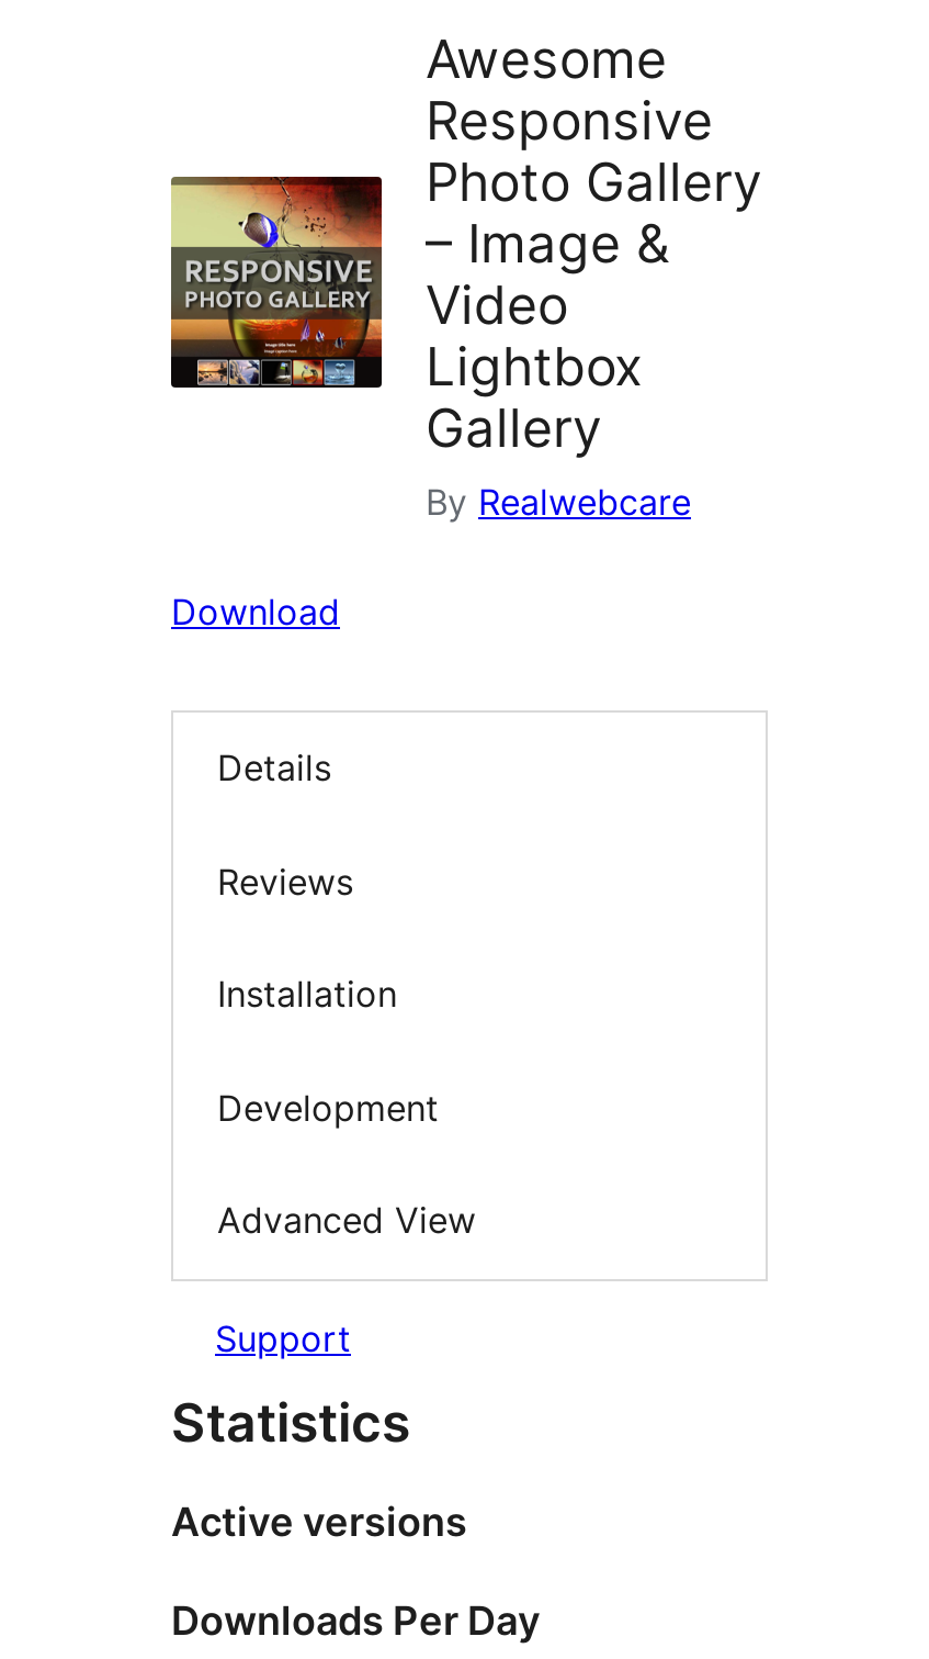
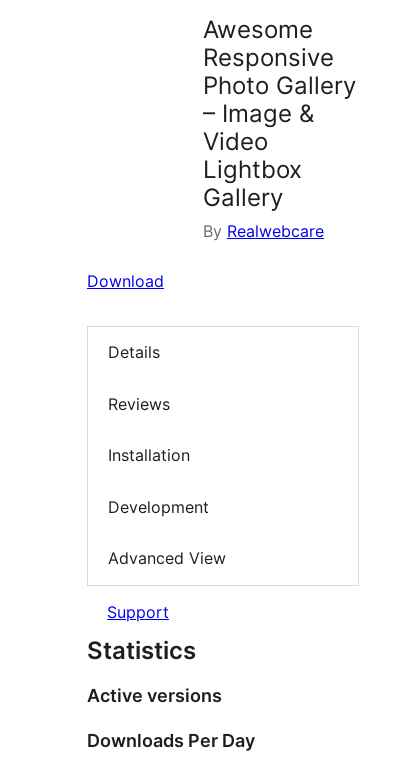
- [image]
